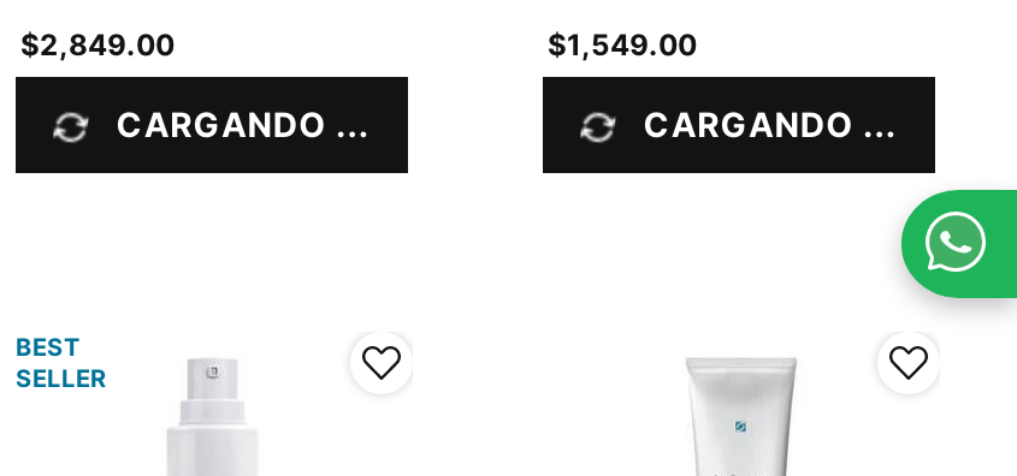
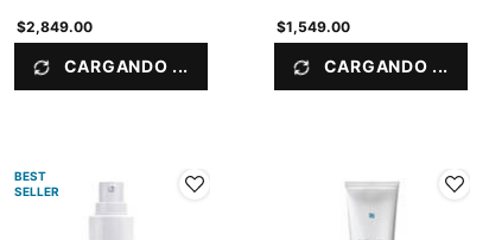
- [image]
